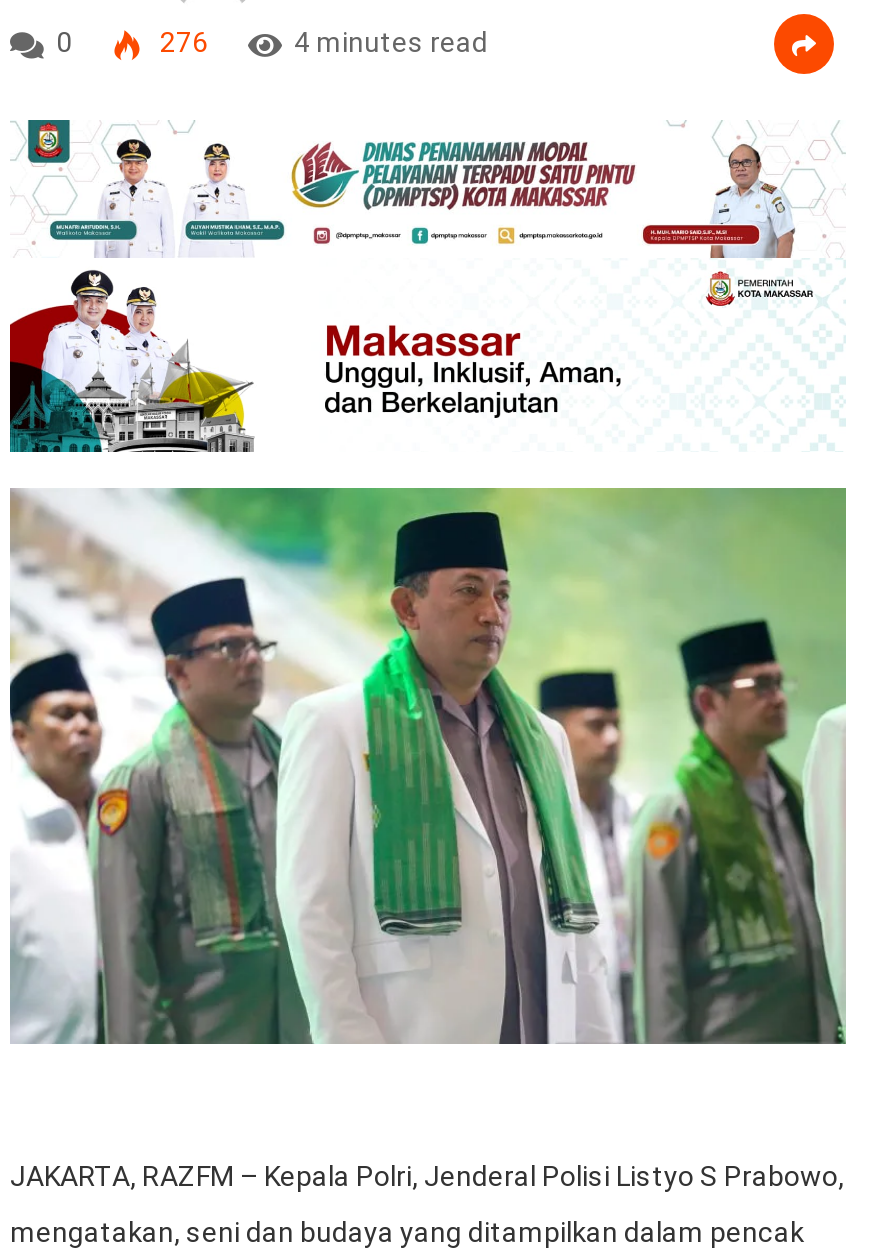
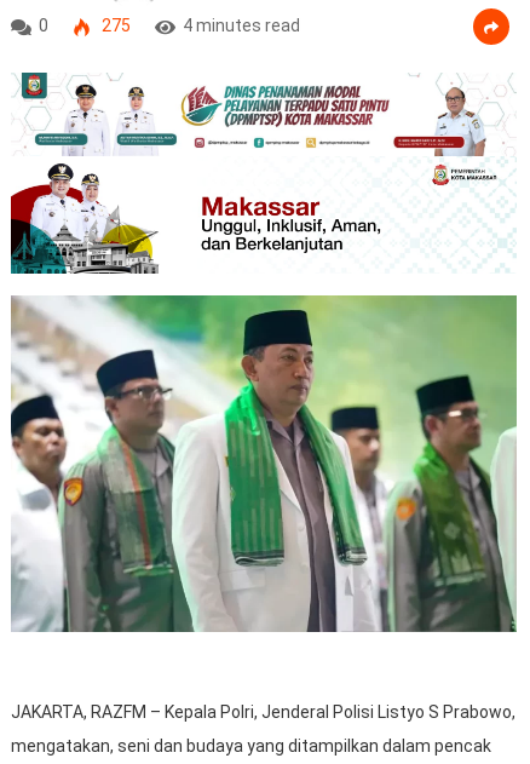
- 276
+ 275
